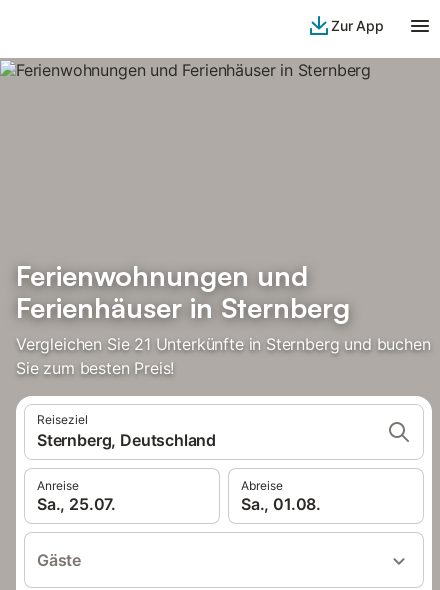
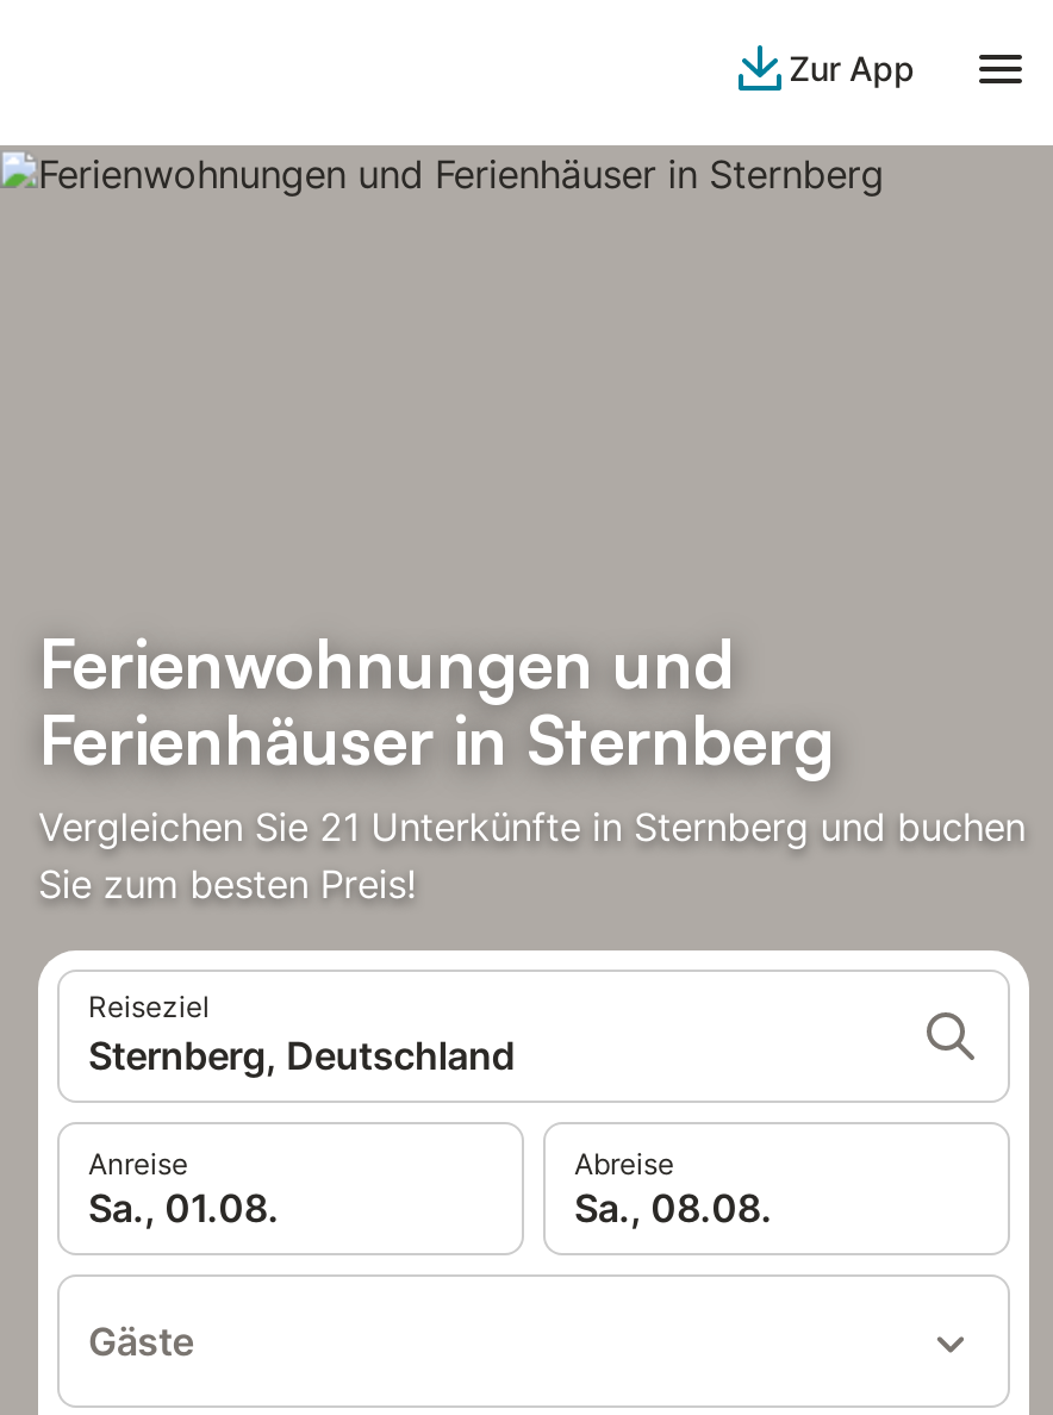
- Sa., 25.07.
+ Sa., 01.08.

- Sa., 01.08.
+ Sa., 08.08.
